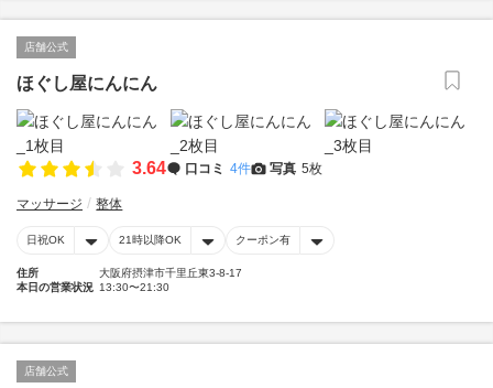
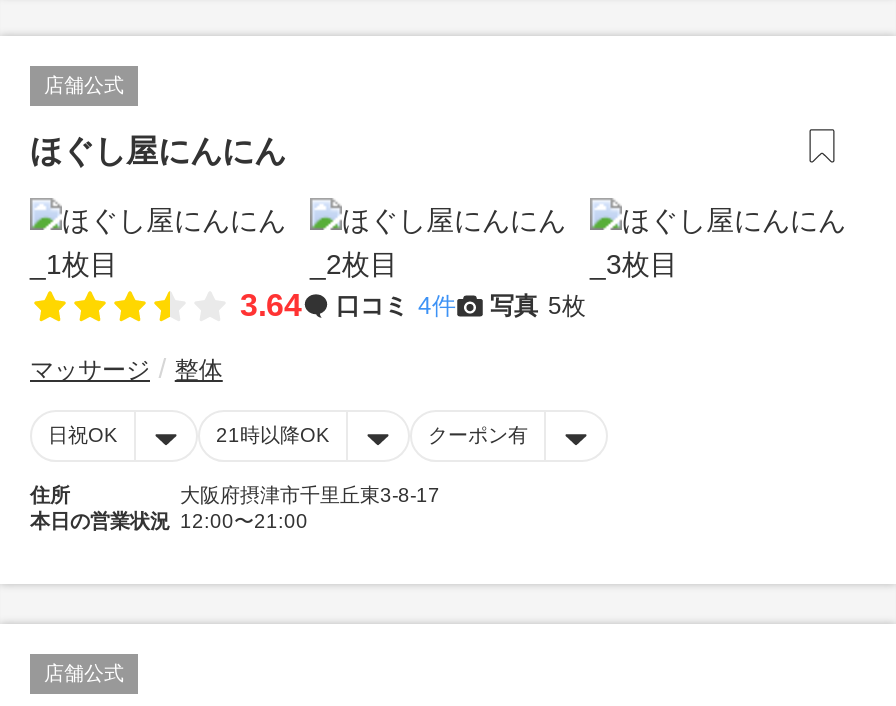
- 本日の営業状況 13:30〜21:30
+ 本日の営業状況 12:00〜21:00
